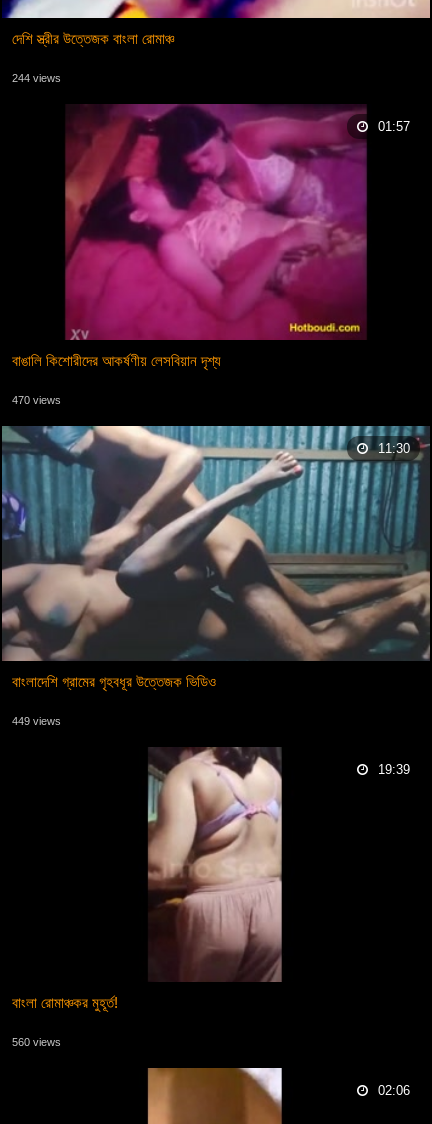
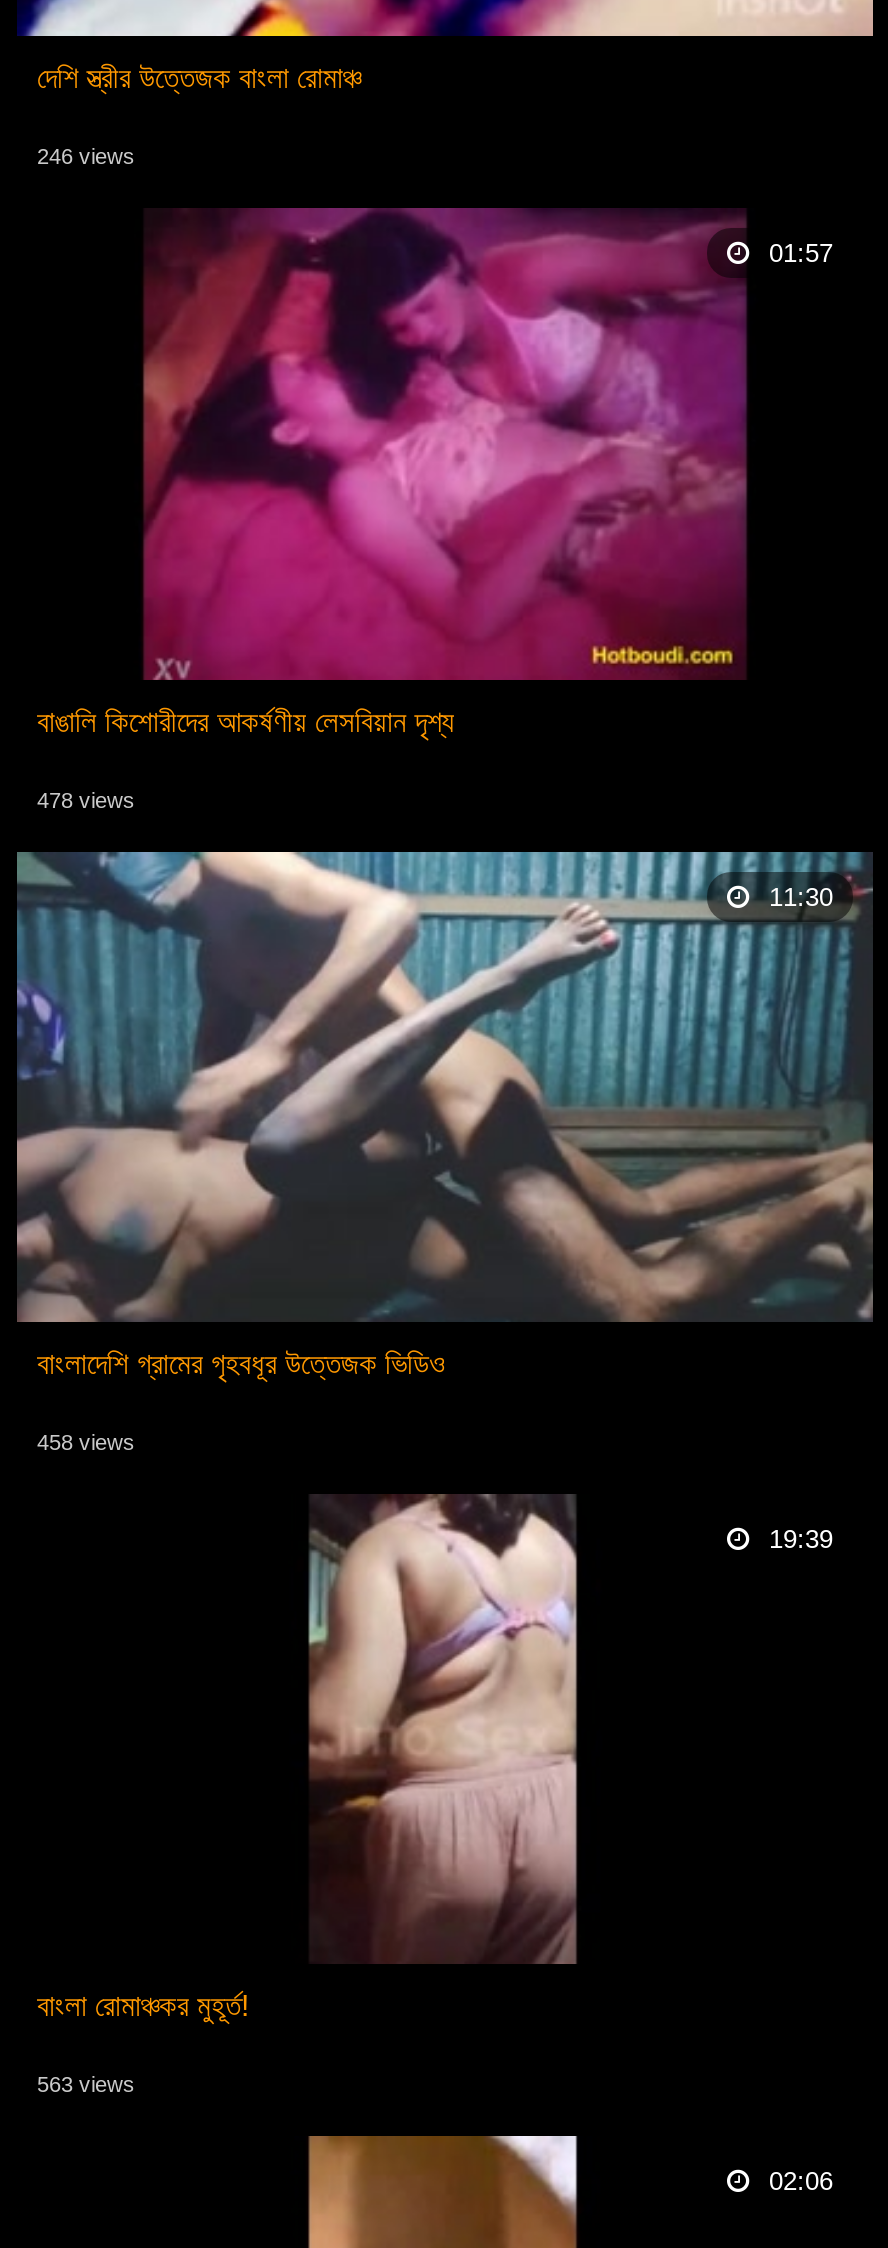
- 244 views
+ 246 views

- 470 views
+ 478 views

- 449 views
+ 458 views

- 560 views
+ 563 views
